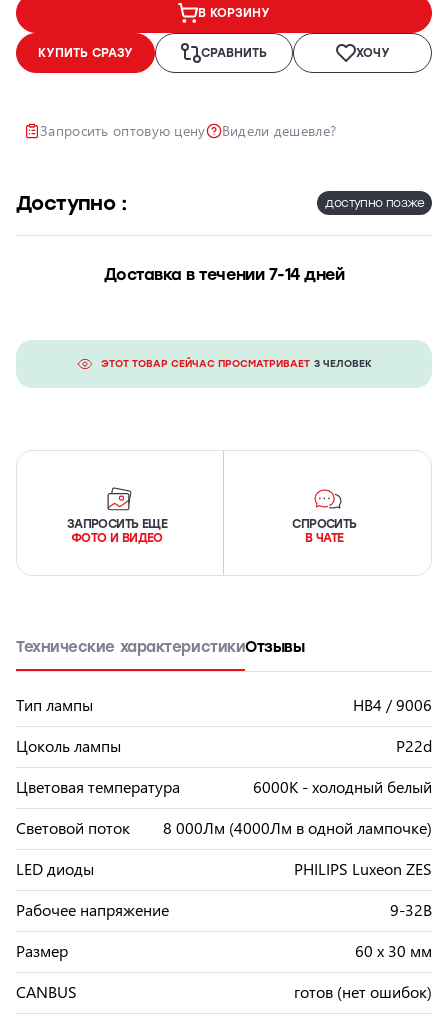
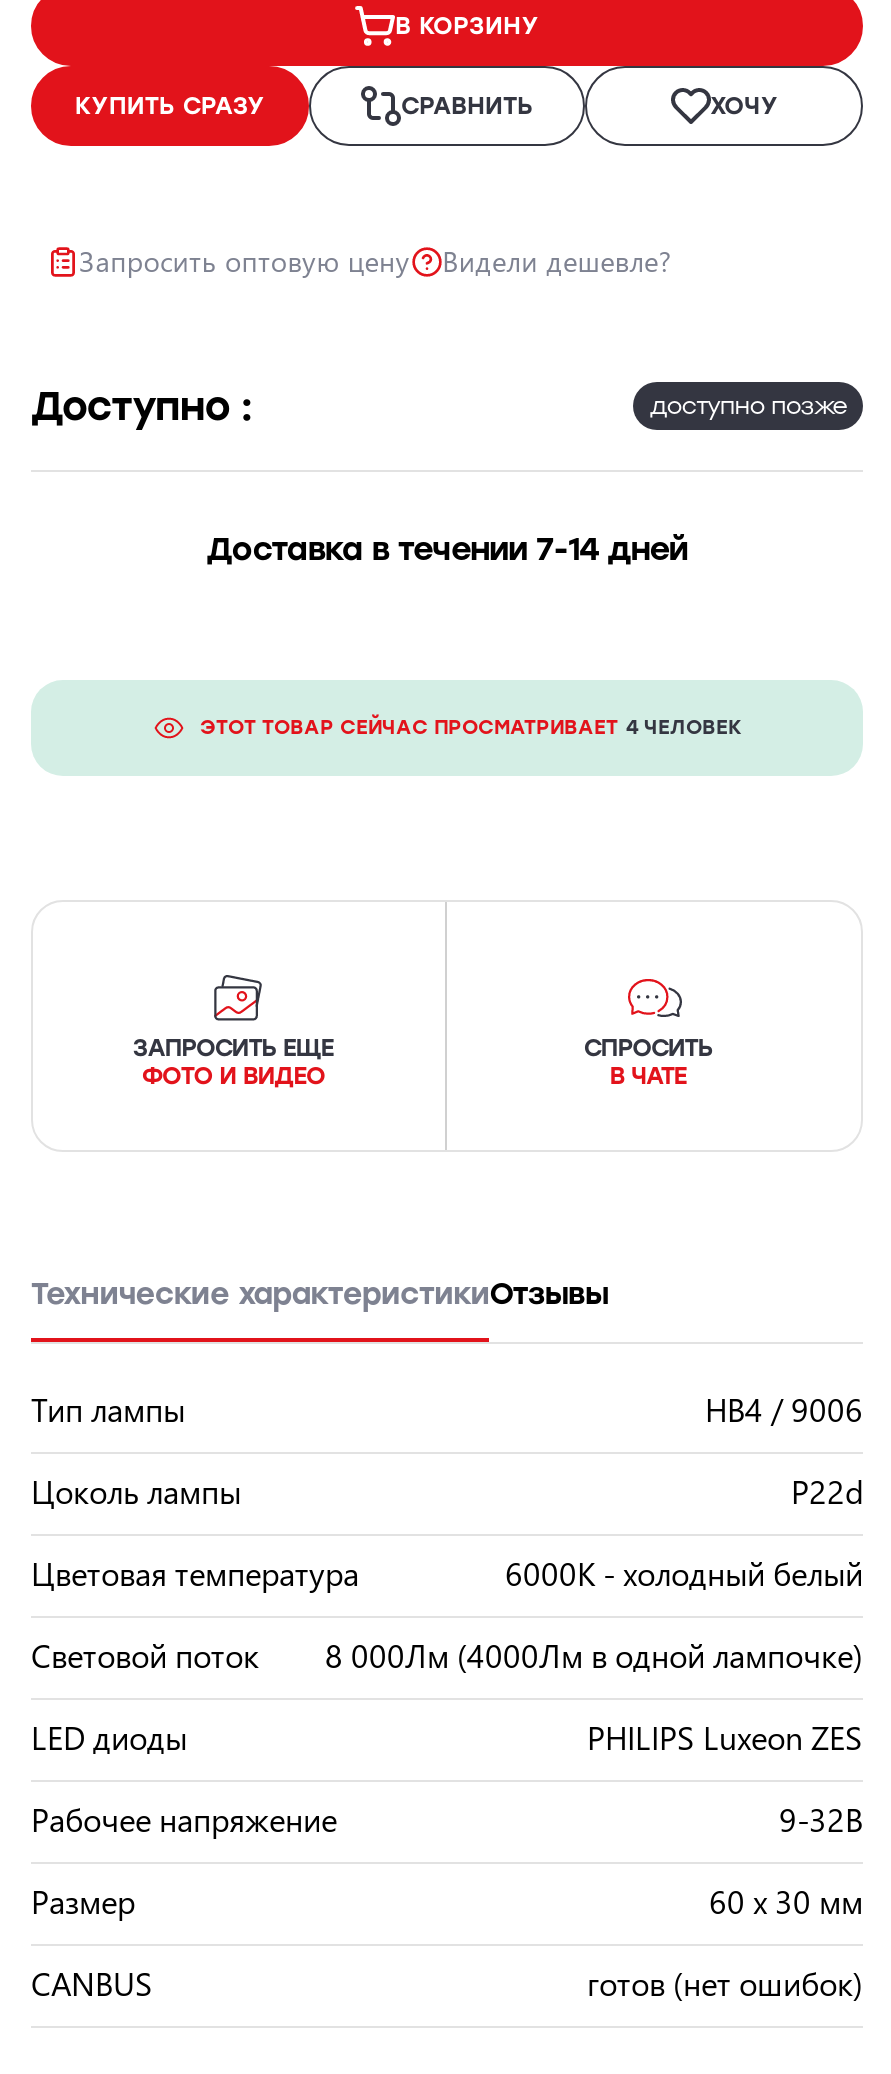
- ЭТОТ ТОВАР СЕЙЧАС ПРОСМАТРИВАЕТ 3 ЧЕЛОВЕК
+ ЭТОТ ТОВАР СЕЙЧАС ПРОСМАТРИВАЕТ 4 ЧЕЛОВЕК
